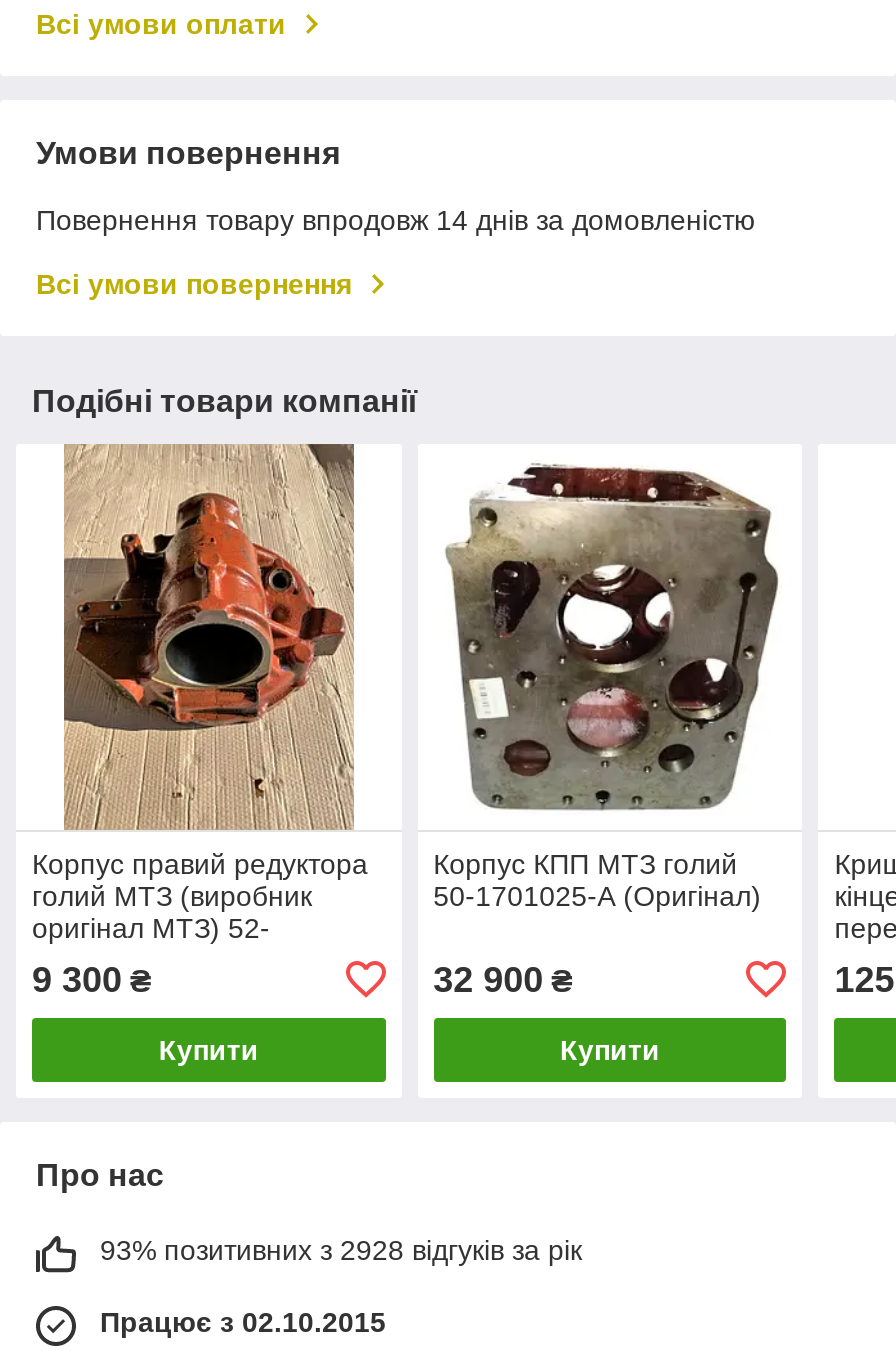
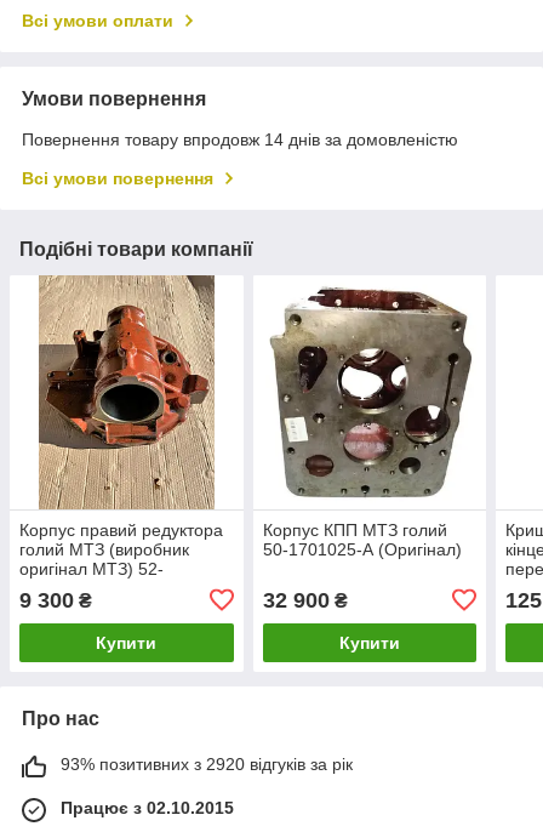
- 93% позитивних з 2928 відгуків за рік
+ 93% позитивних з 2920 відгуків за рік
